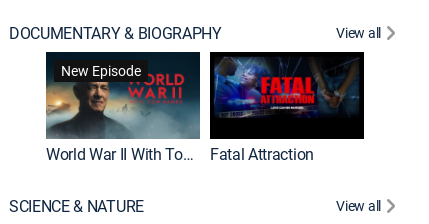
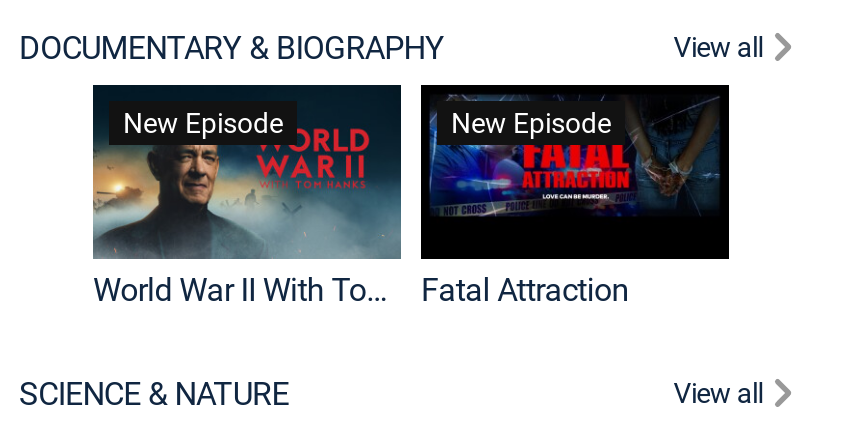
+ New Episode
